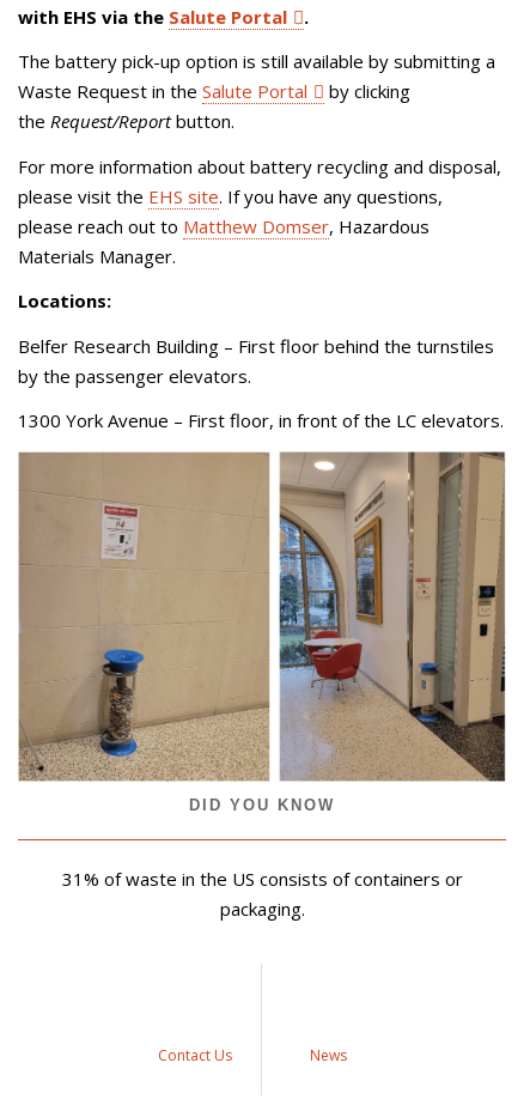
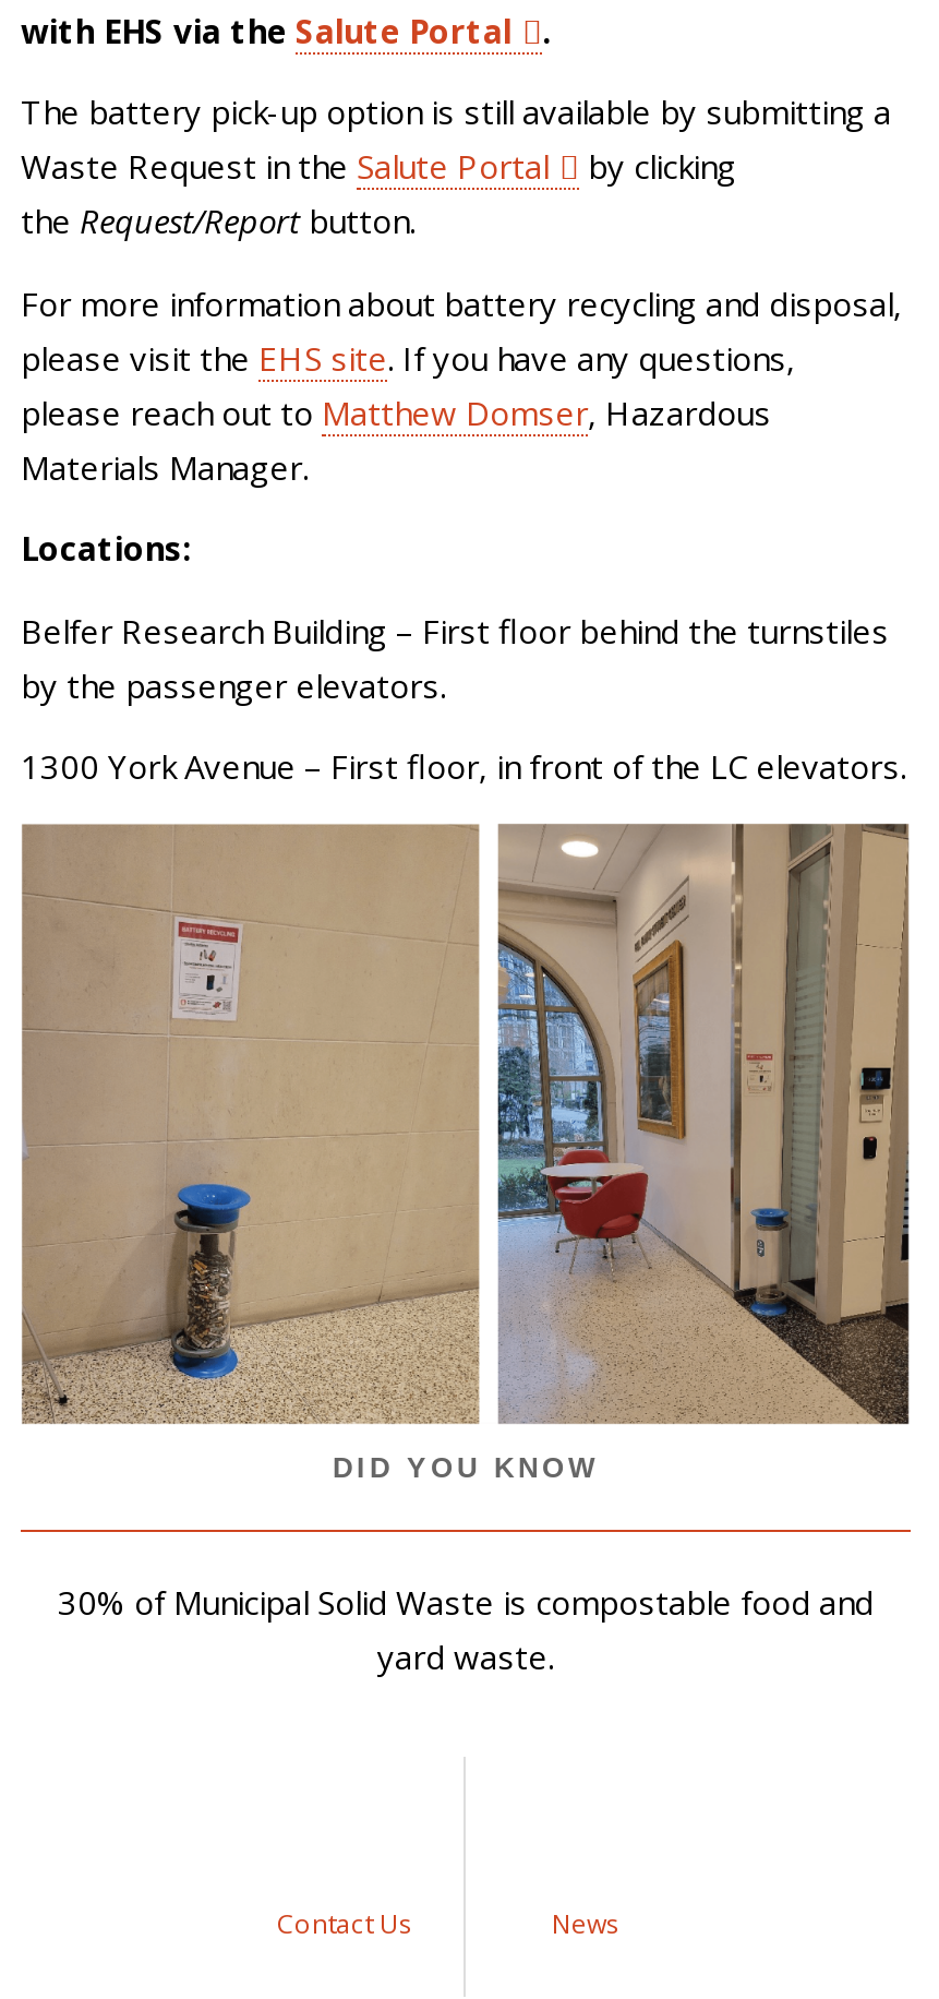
- 31% of waste in the US consists of containers or
- packaging.
+ 30% of Municipal Solid Waste is compostable food and
+ yard waste.
